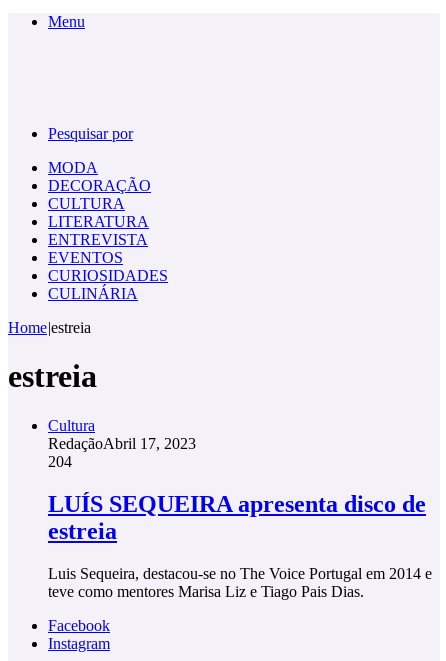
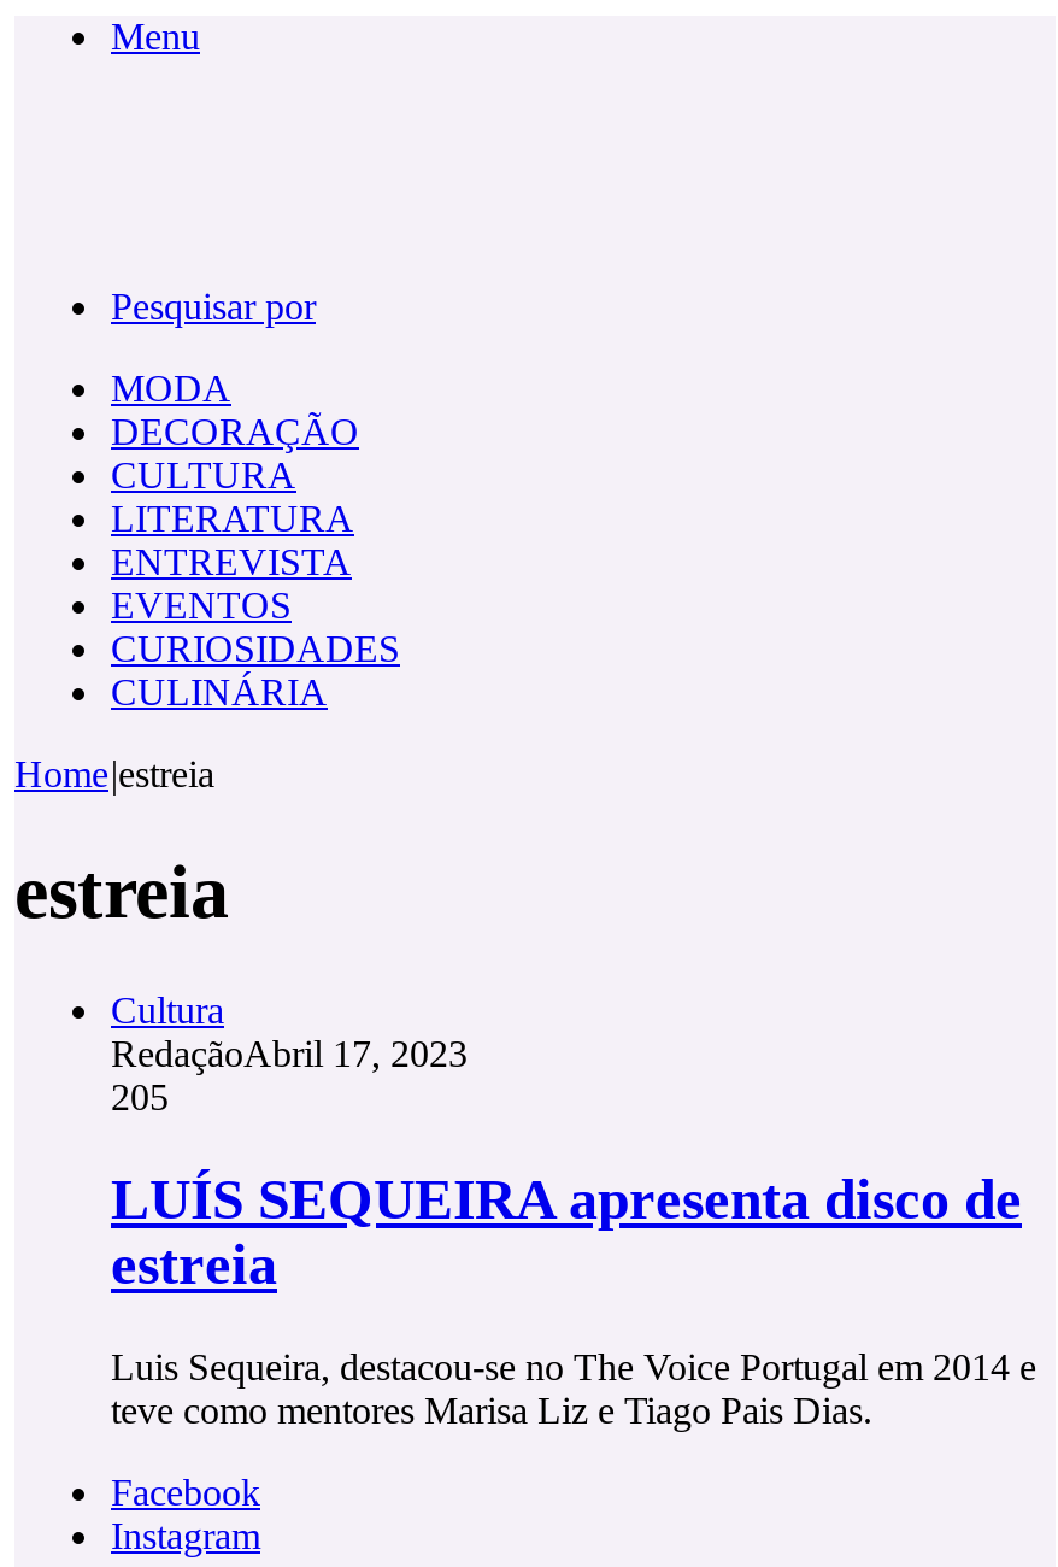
- 204
+ 205
